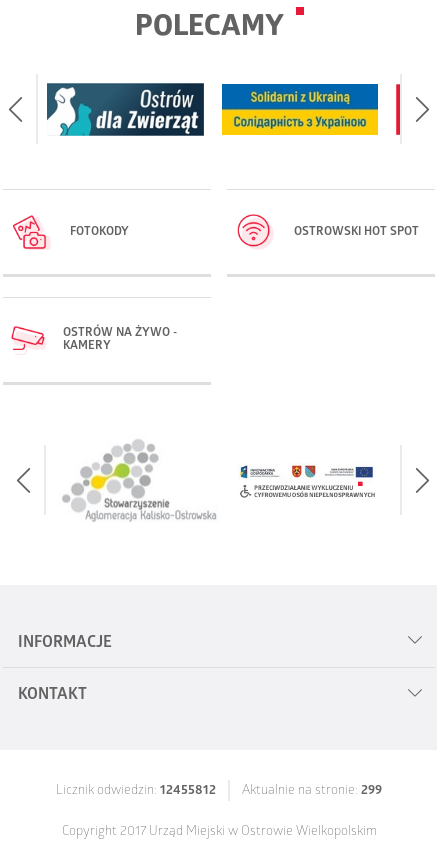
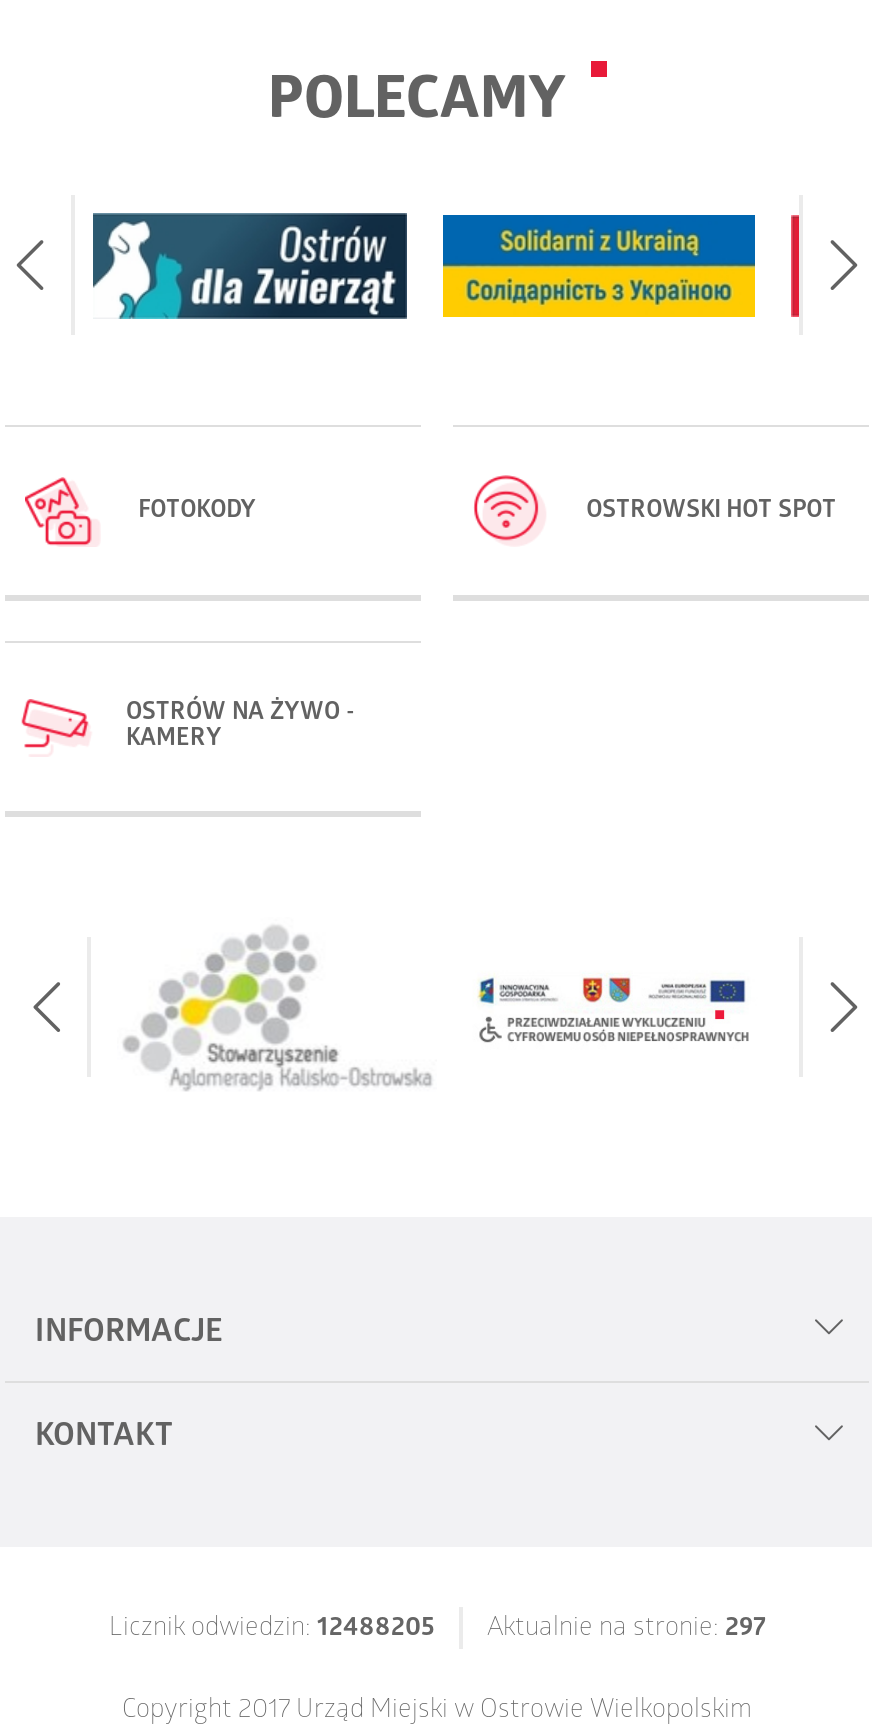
- Licznik odwiedzin: 12455812
+ Licznik odwiedzin: 12488205

- Aktualnie na stronie: 299
+ Aktualnie na stronie: 297
